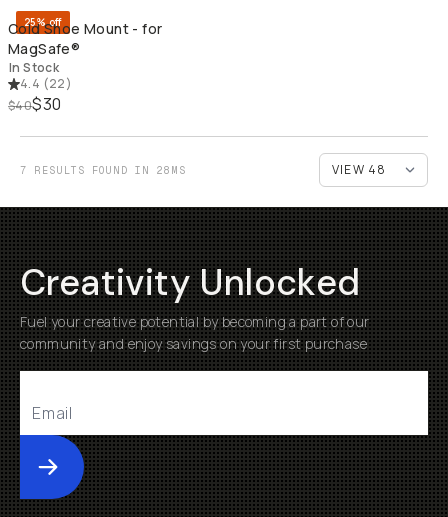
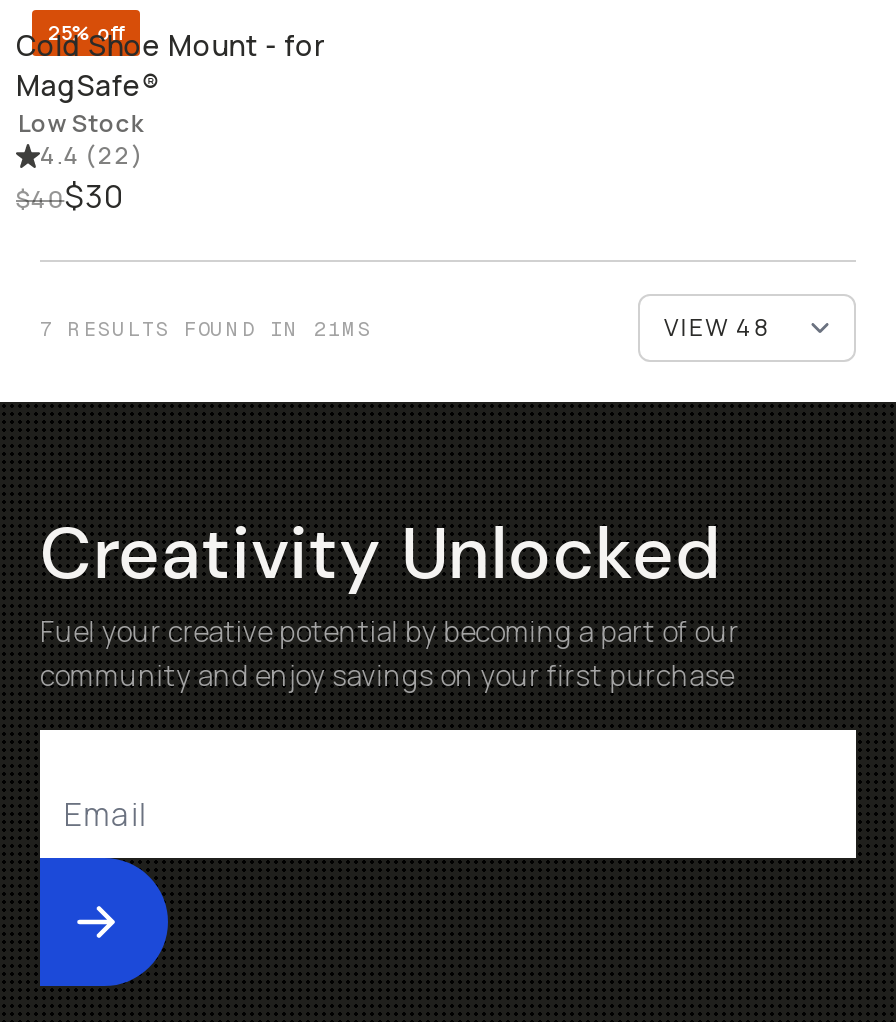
- In Stock
+ Low Stock

- 7 RESULTS FOUND IN 28MS
+ 7 RESULTS FOUND IN 21MS
